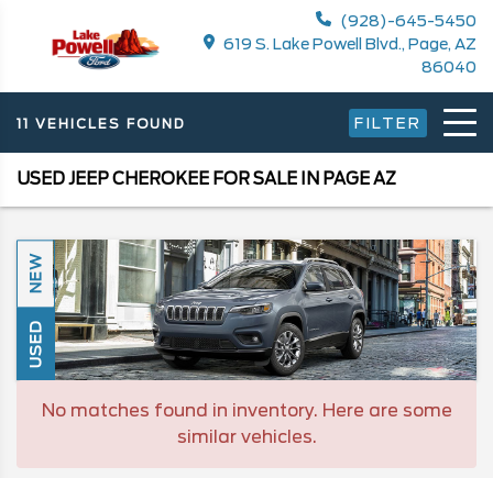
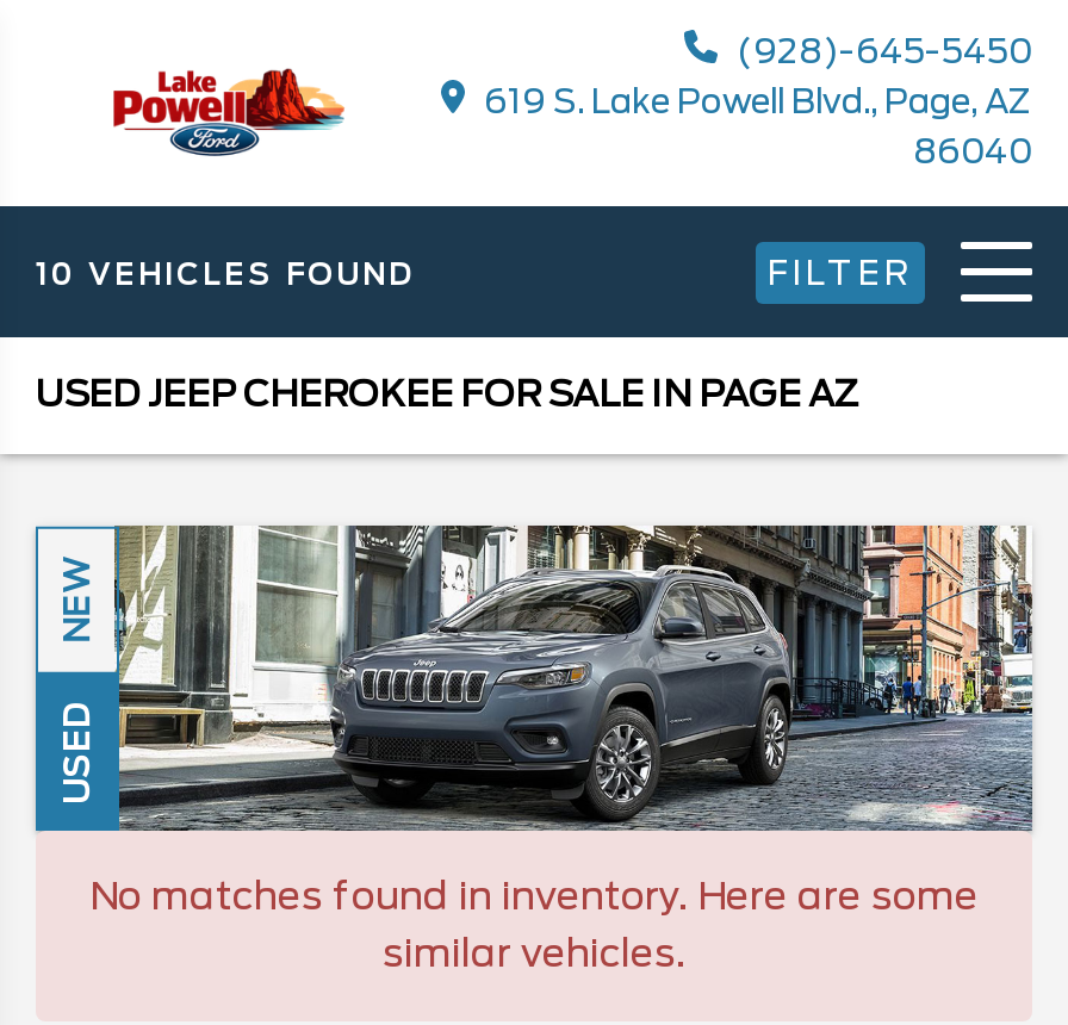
- 11 VEHICLES FOUND
+ 10 VEHICLES FOUND
